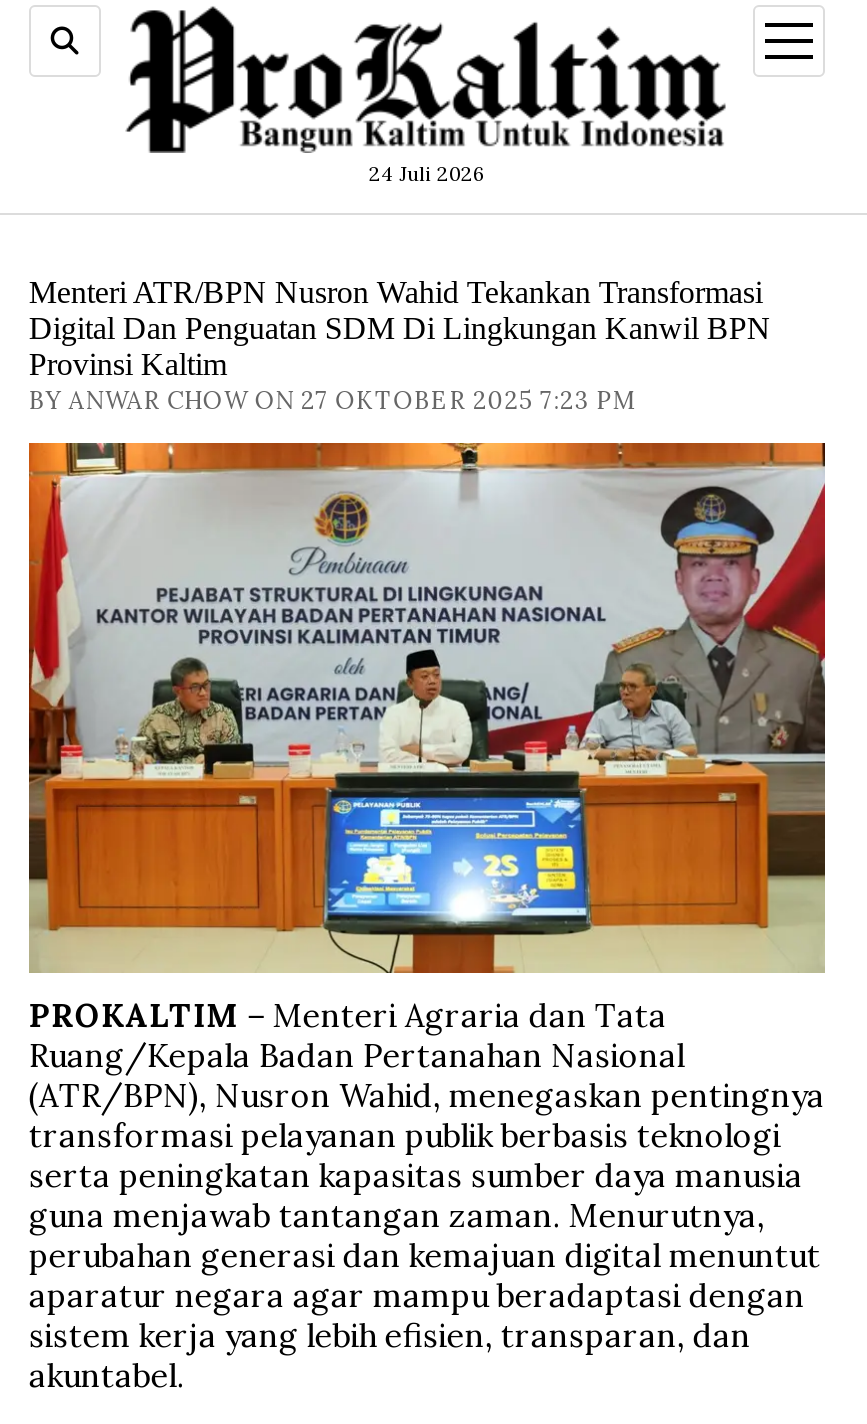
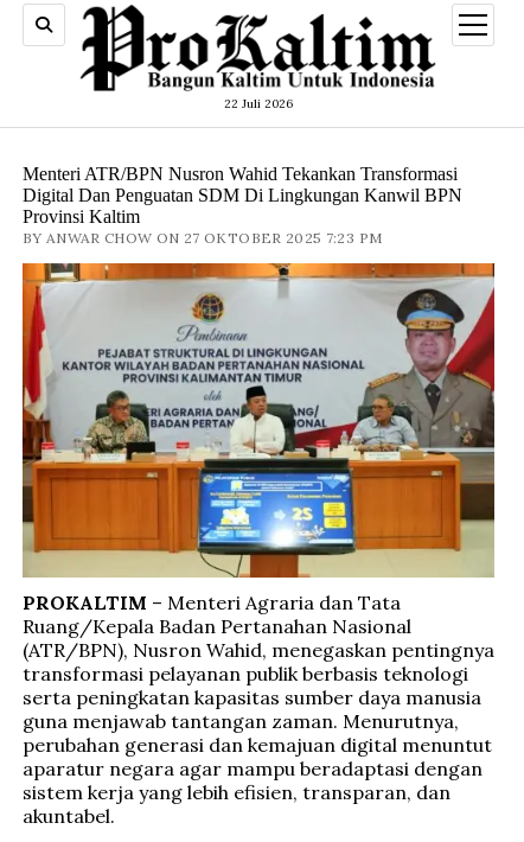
- 24 Juli 2026
+ 22 Juli 2026
